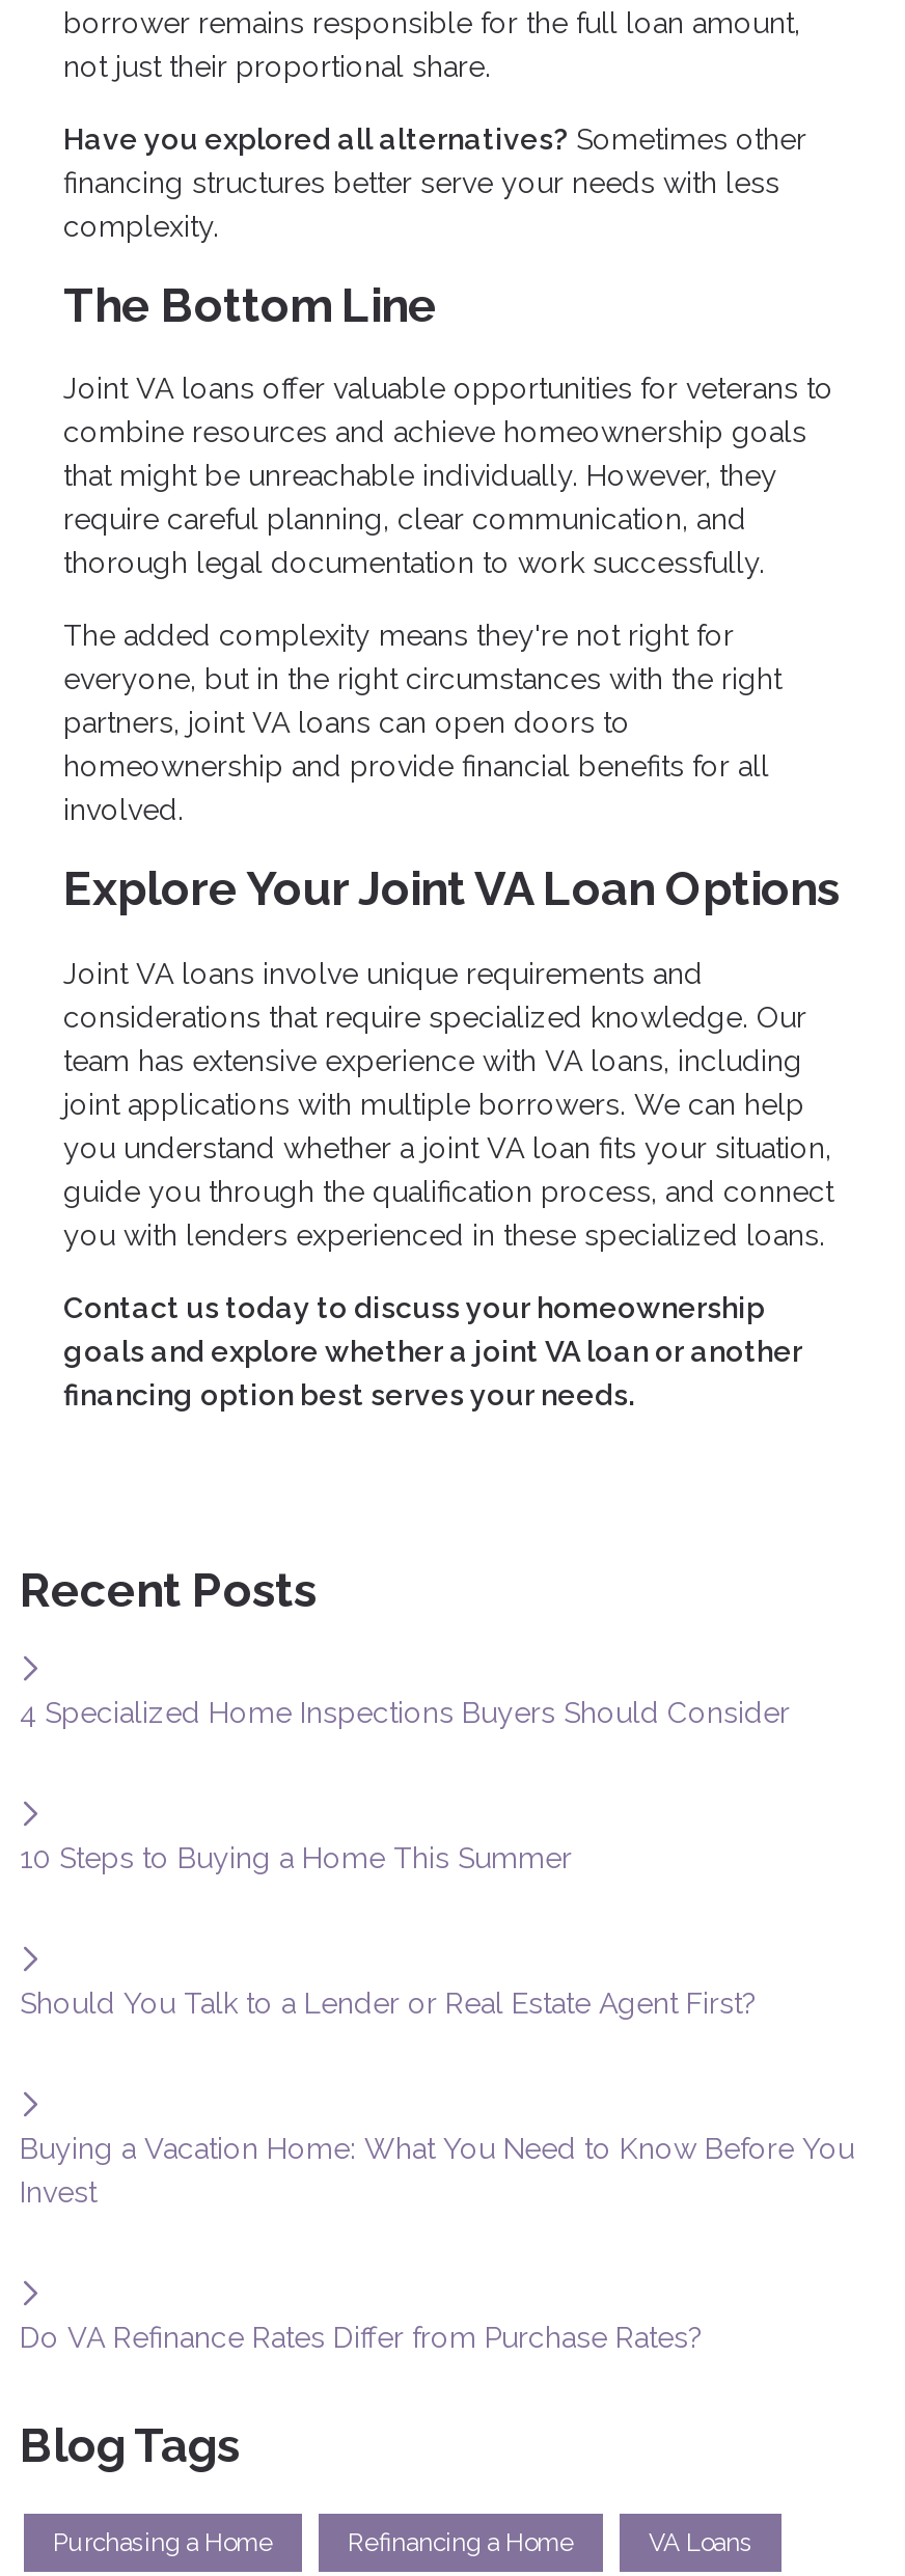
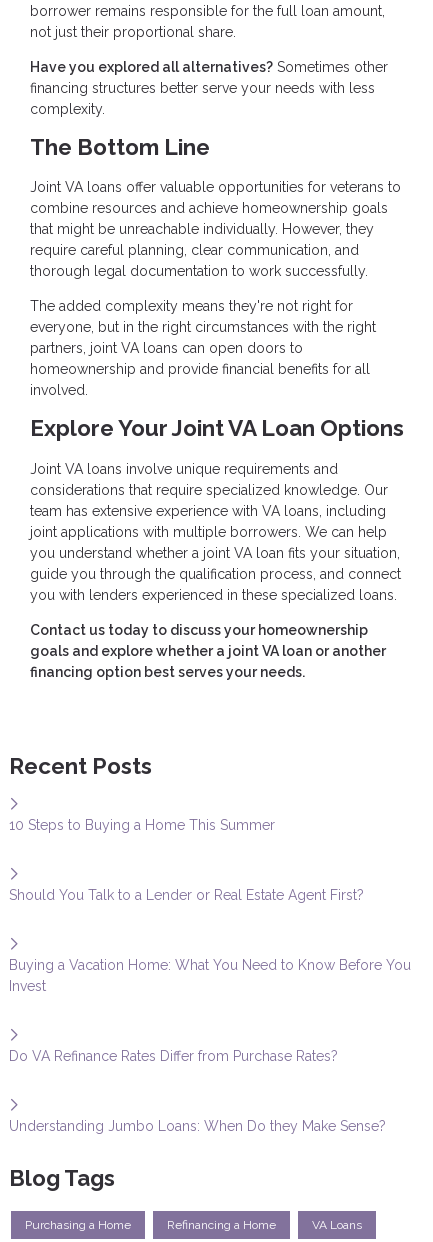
- 4 Specialized Home Inspections Buyers Should Consider

moved up: 10 Steps to Buying a Home This Summer | Should You Talk to a Lender or Real Estate Agent First? | Buying a Vacation Home: What You Need to Know Before You | Invest | Do VA Refinance Rates Differ from Purchase Rates?

+ Understanding Jumbo Loans: When Do they Make Sense?
